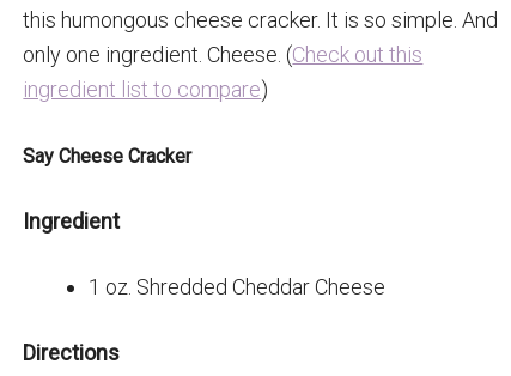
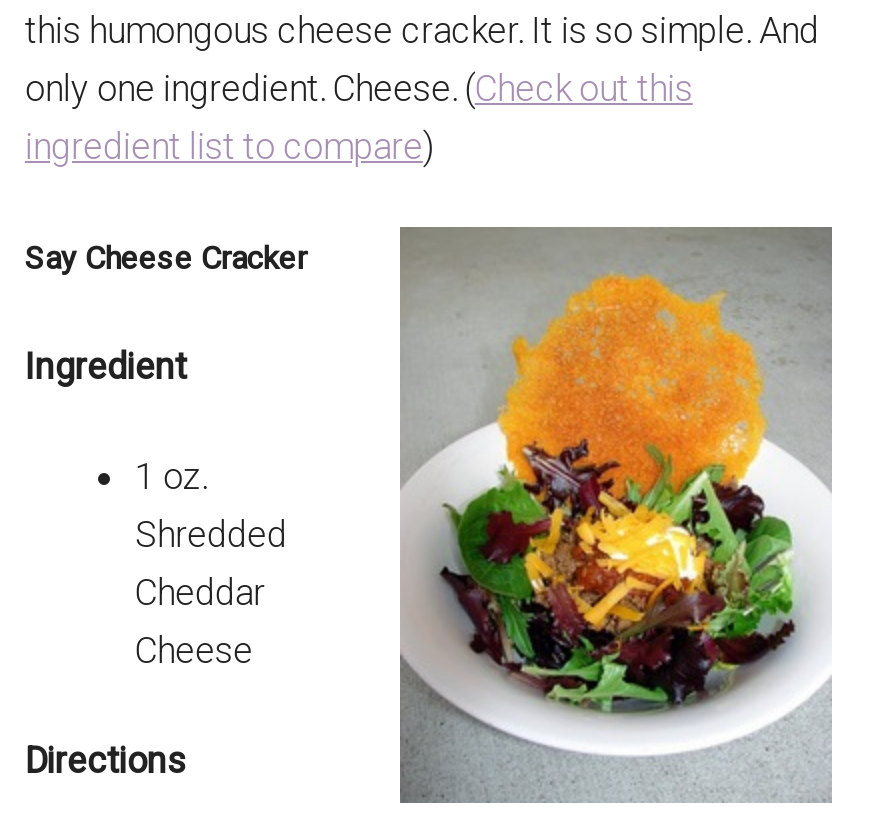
+ [image]
